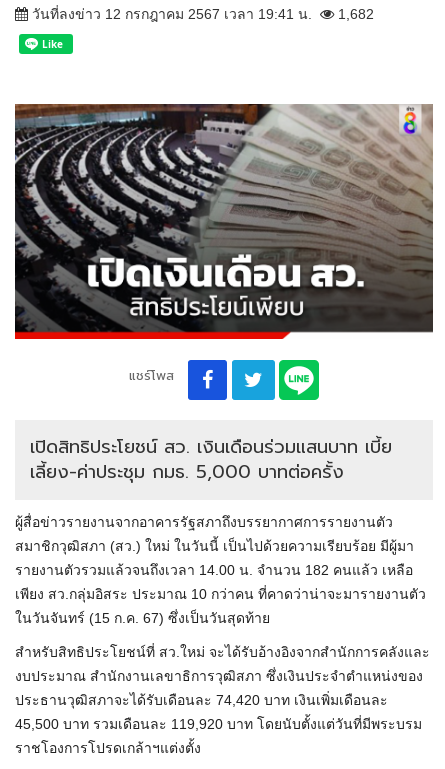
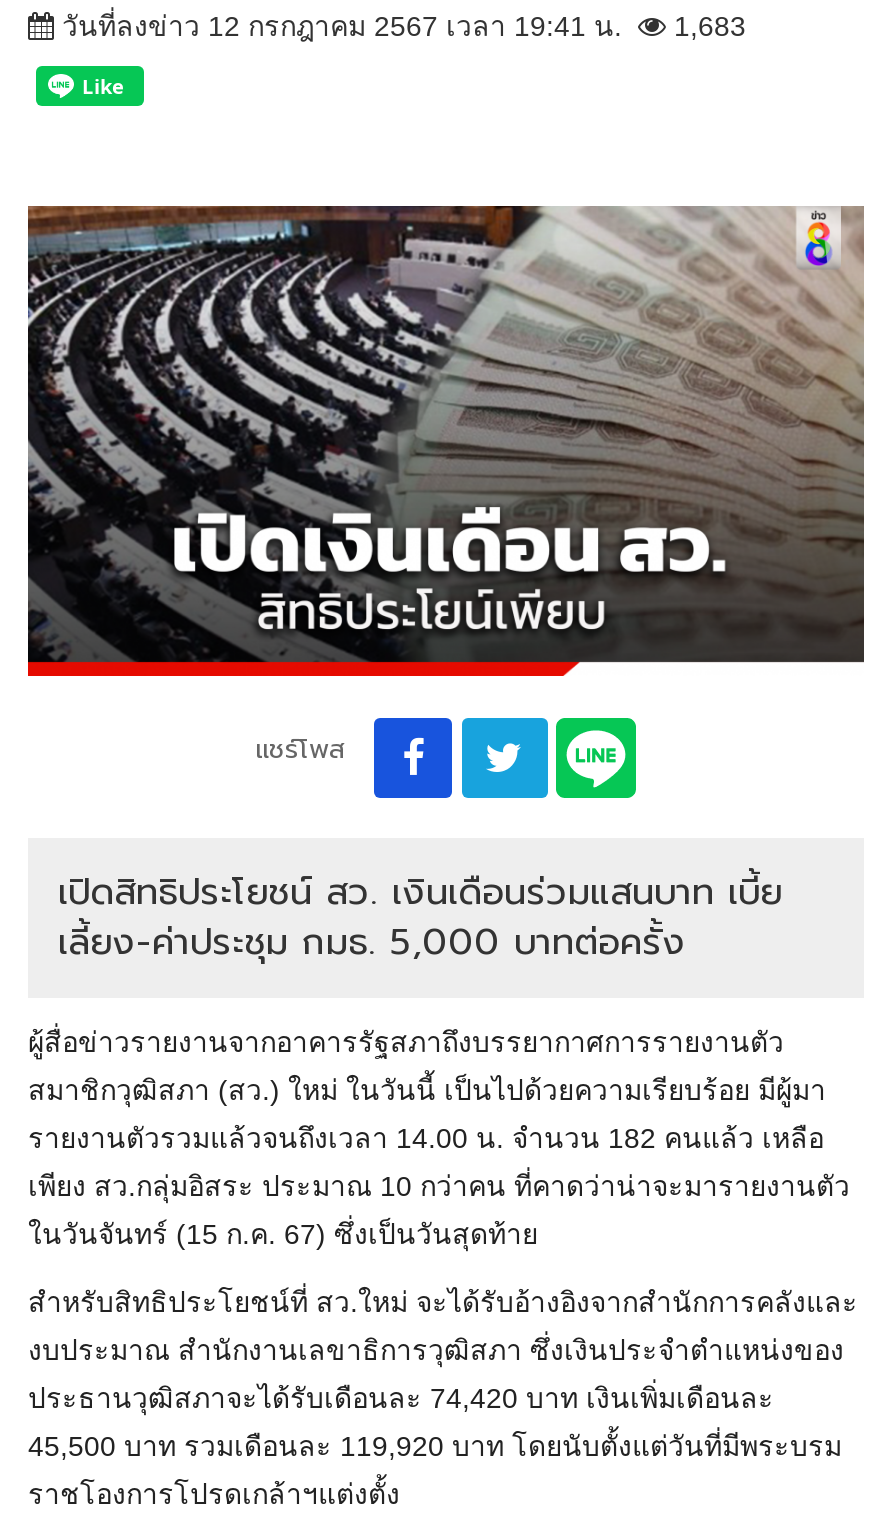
- วันที่ลงข่าว 12 กรกฎาคม 2567 เวลา 19:41 น. 1,682
+ วันที่ลงข่าว 12 กรกฎาคม 2567 เวลา 19:41 น. 1,683
